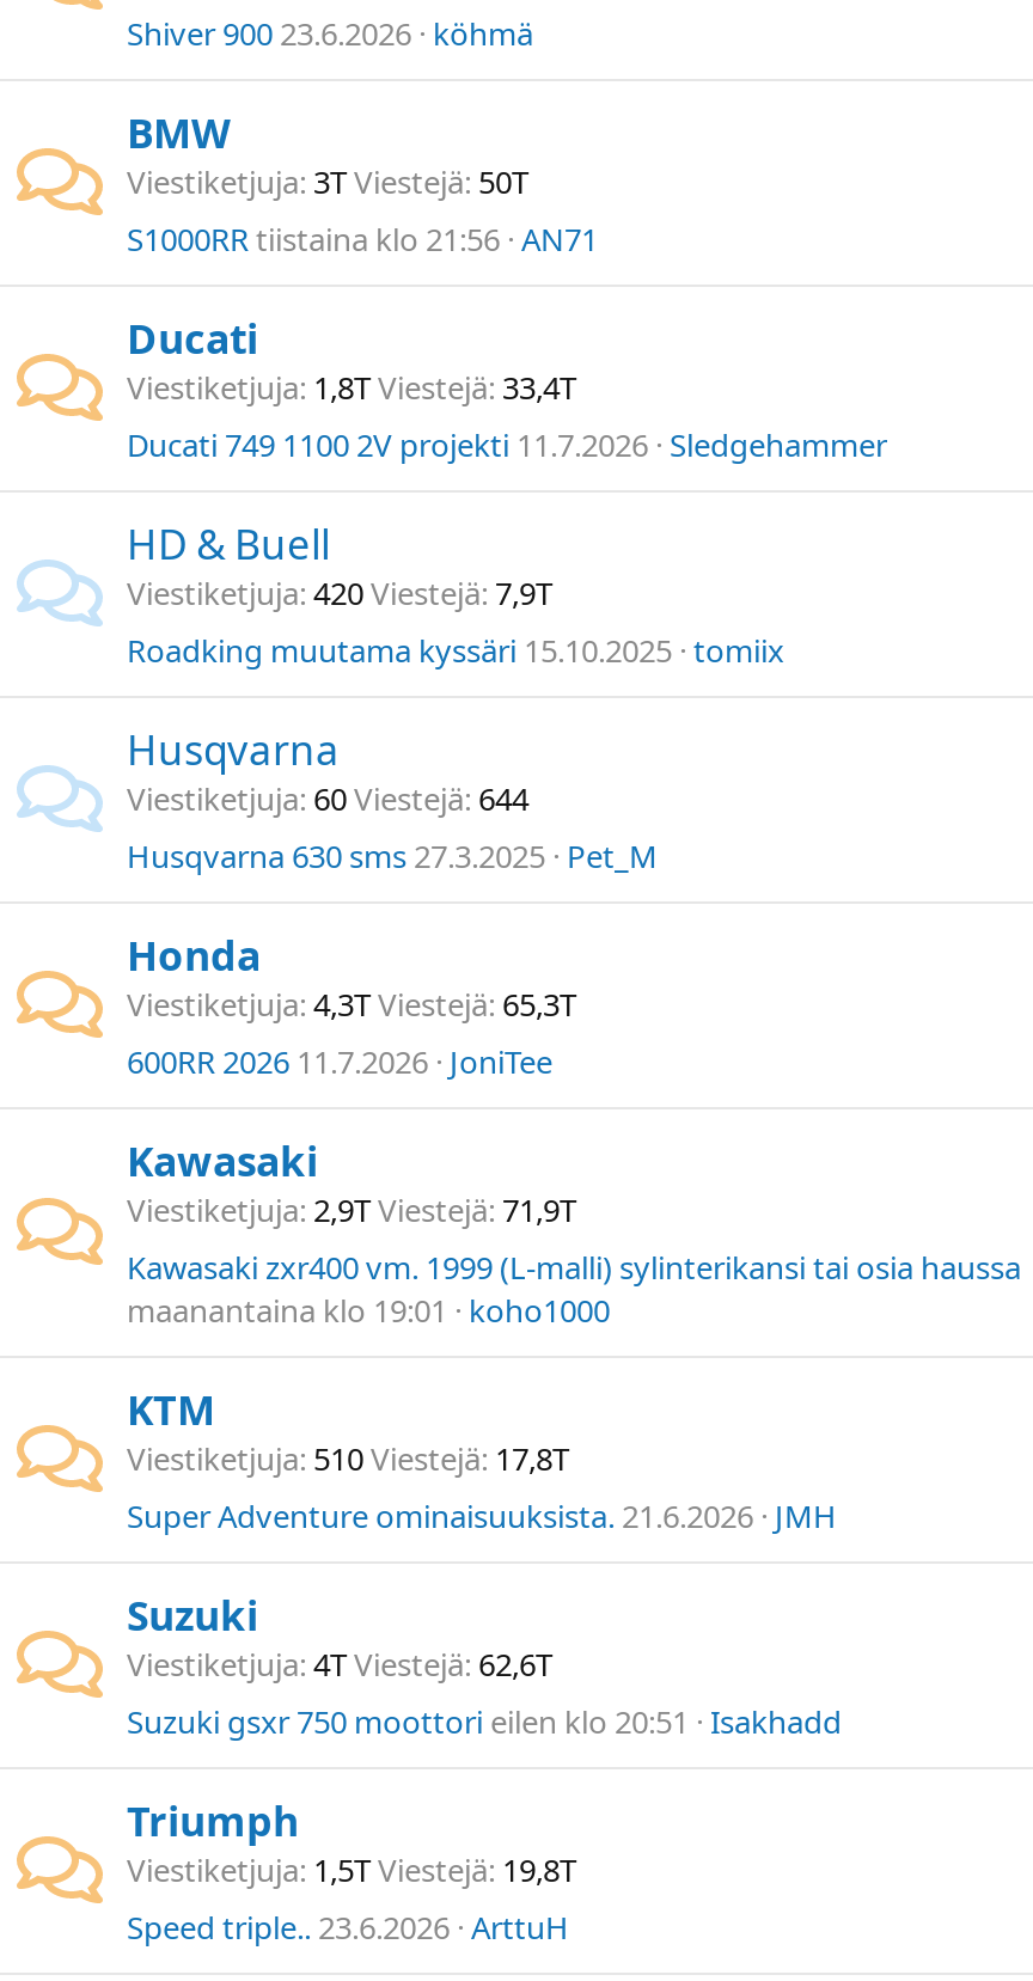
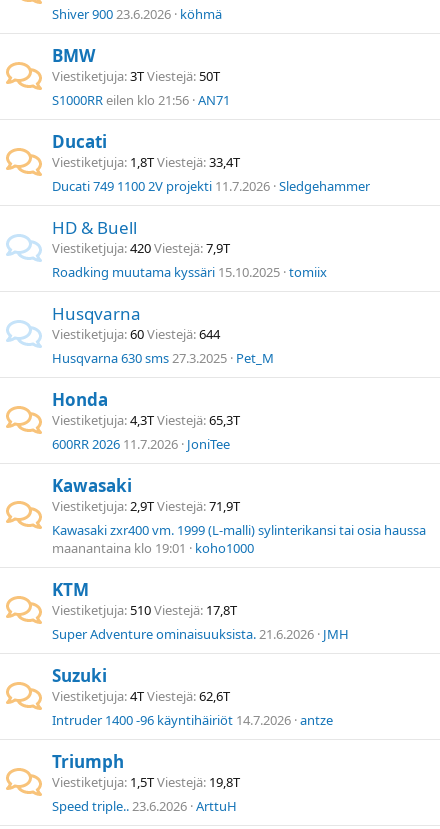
- S1000RR tiistaina klo 21:56 AN71
+ S1000RR eilen klo 21:56 AN71

- Suzuki gsxr 750 moottori eilen klo 20:51 Isakhadd
+ Intruder 1400 -96 käyntihäiriöt 14.7.2026 antze
